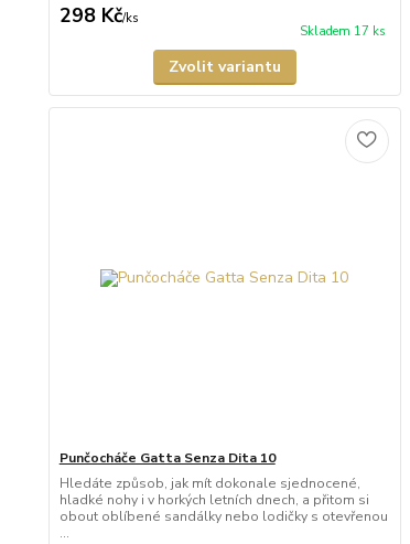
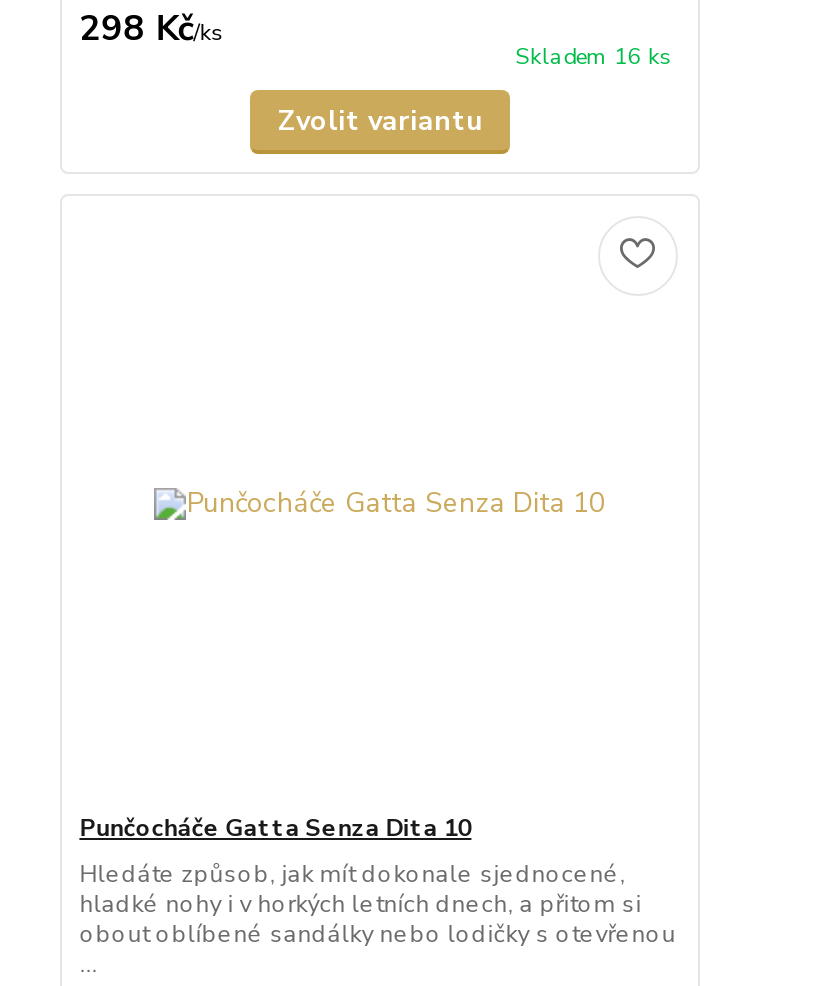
- Skladem 17 ks
+ Skladem 16 ks
